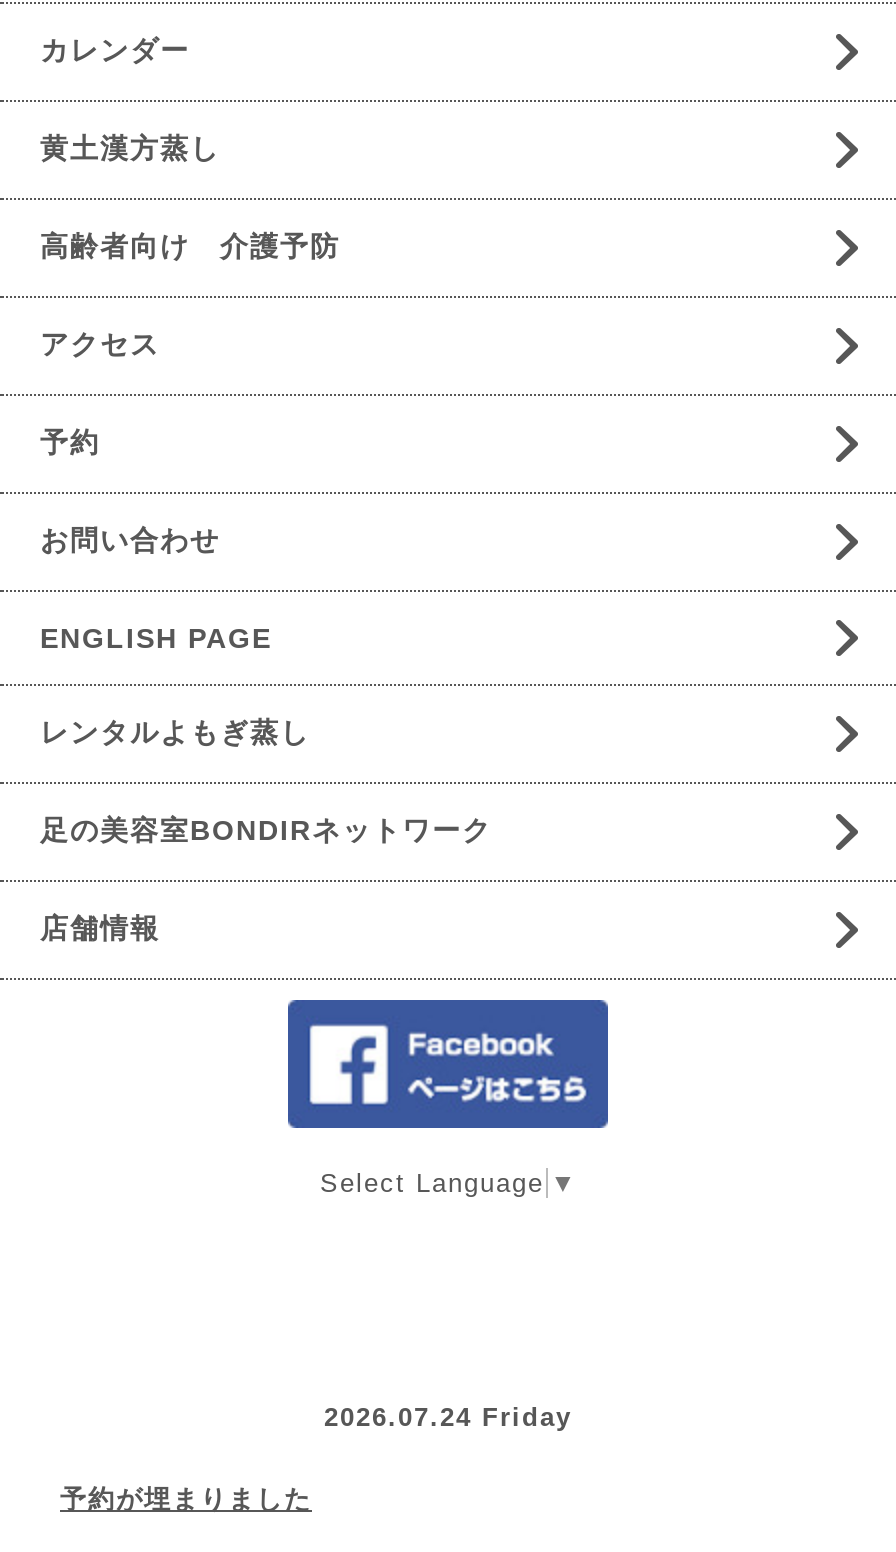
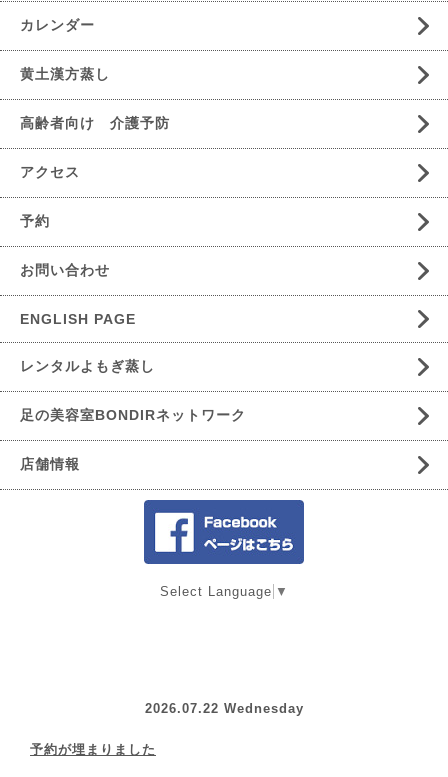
- 2026.07.24 Friday
+ 2026.07.22 Wednesday
